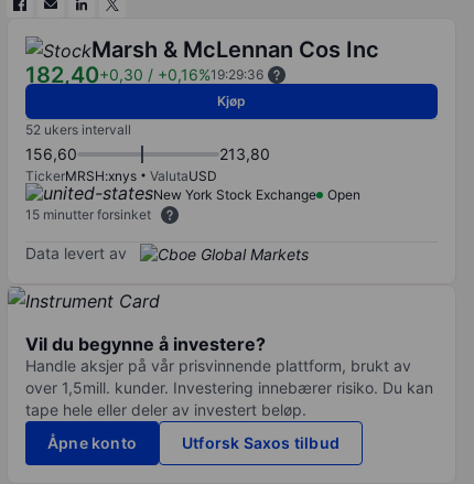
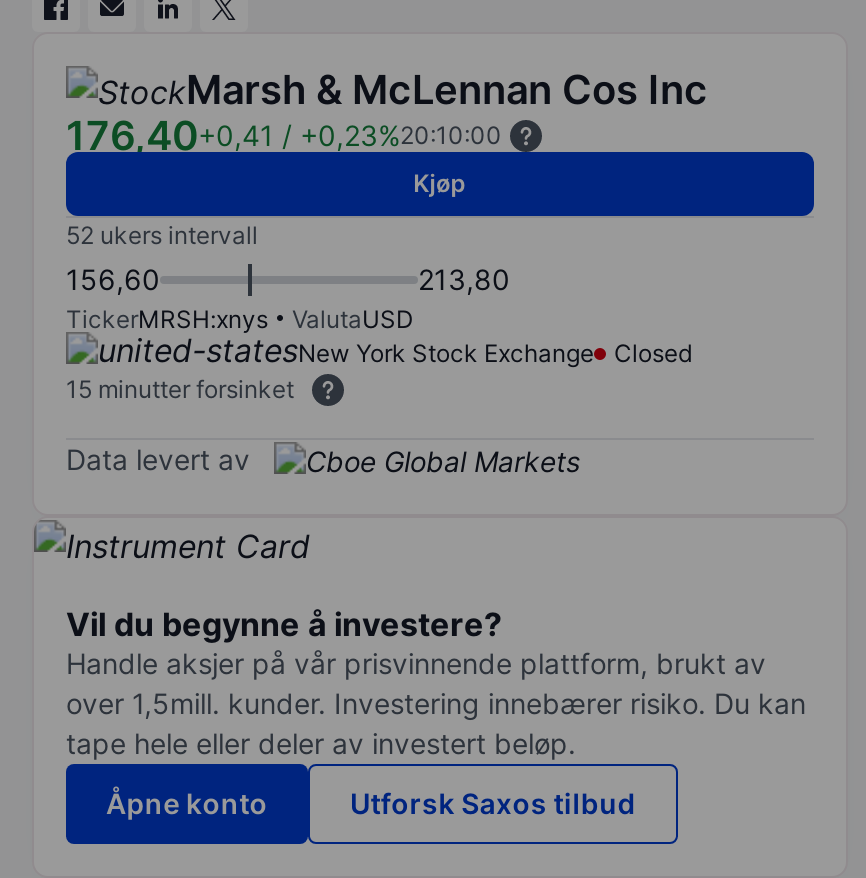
- 182,40+0,30 / +0,16%19:29:36
+ 176,40+0,41 / +0,23%20:10:00

- Open
+ Closed
